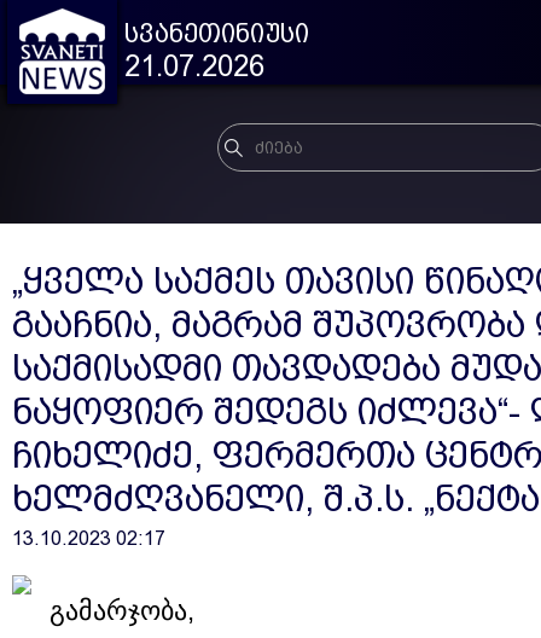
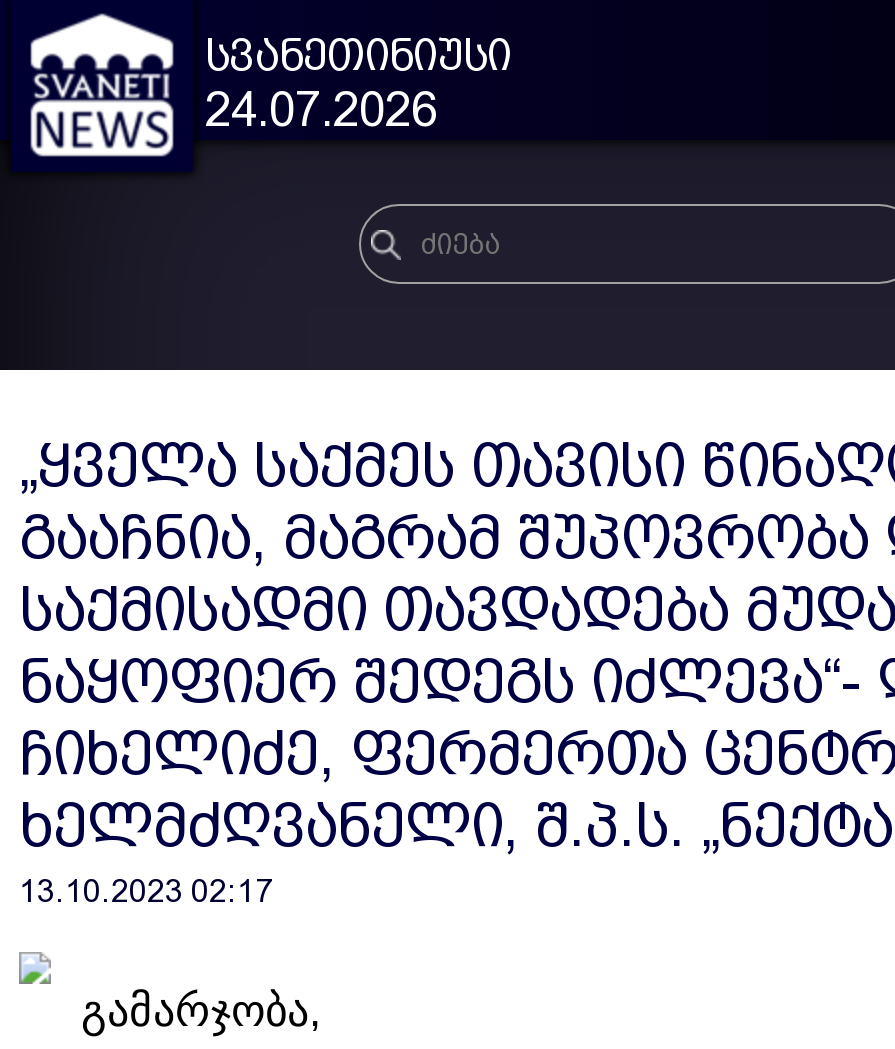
- 21.07.2026
+ 24.07.2026
